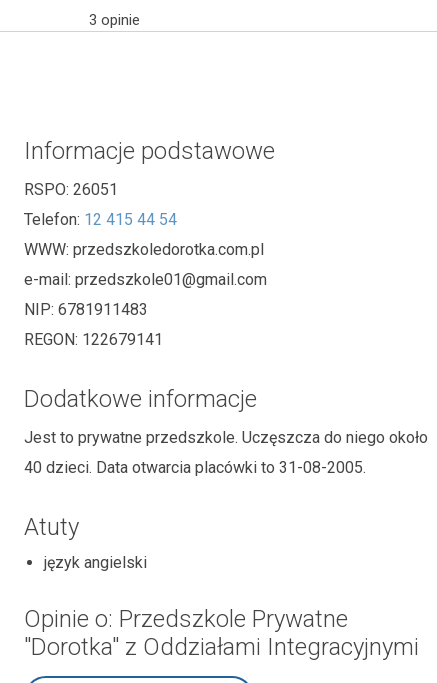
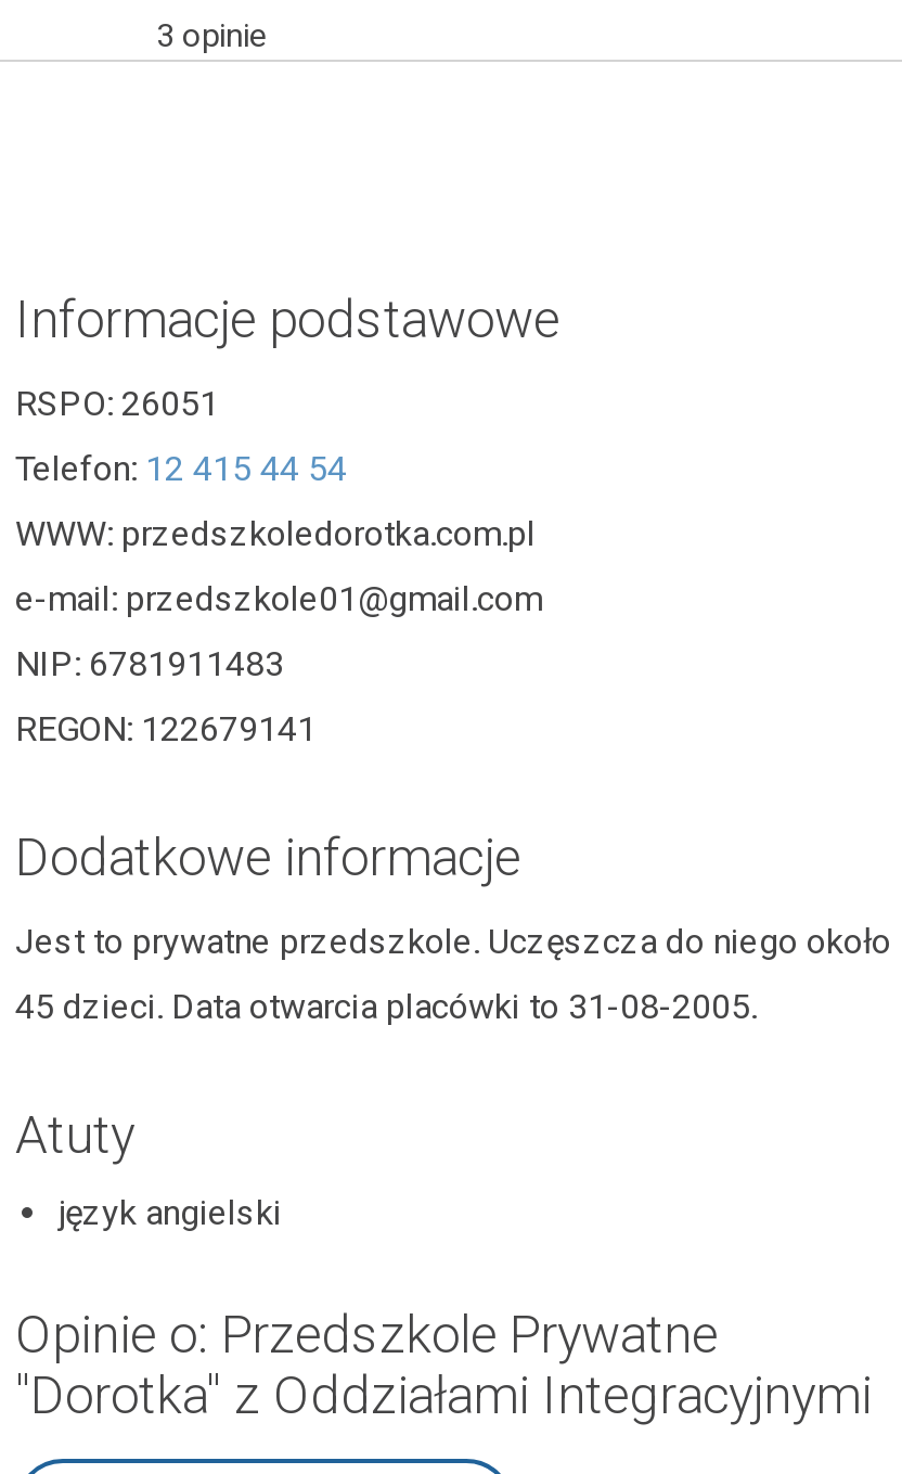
- 40 dzieci. Data otwarcia placówki to 31-08-2005.
+ 45 dzieci. Data otwarcia placówki to 31-08-2005.
